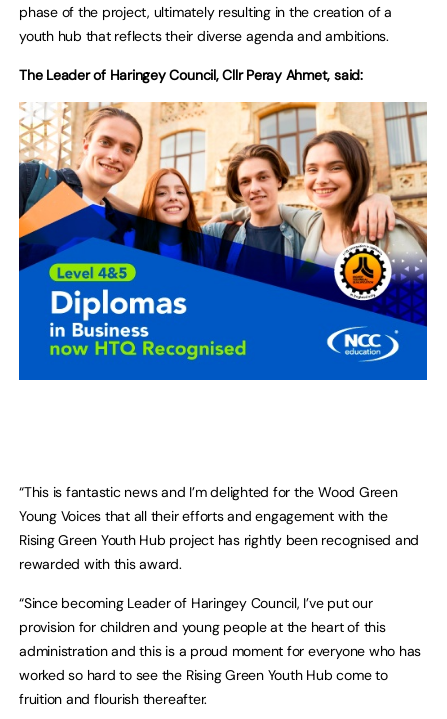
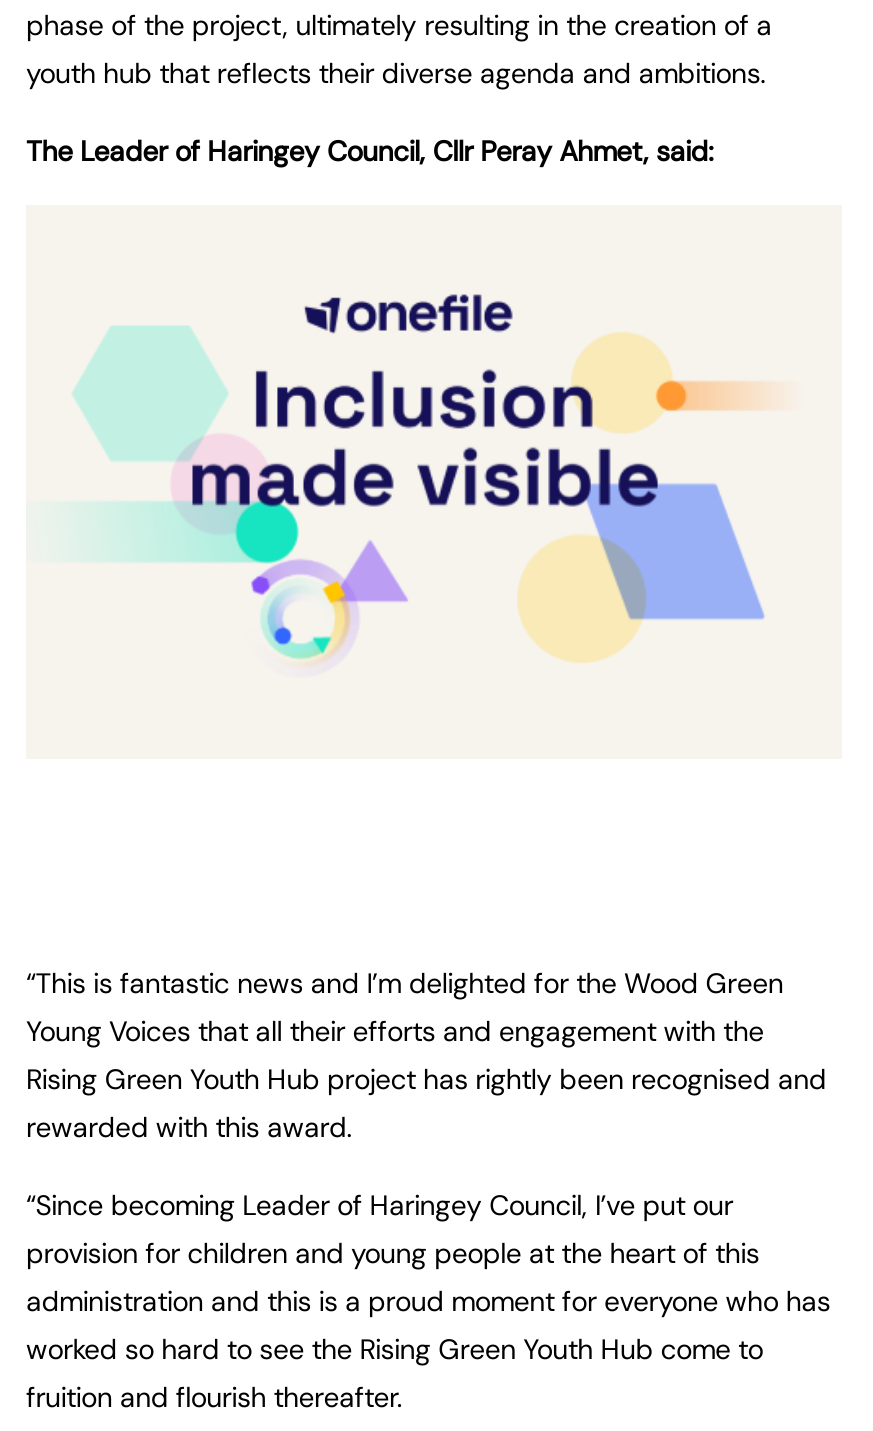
- [image]
+ [image]
